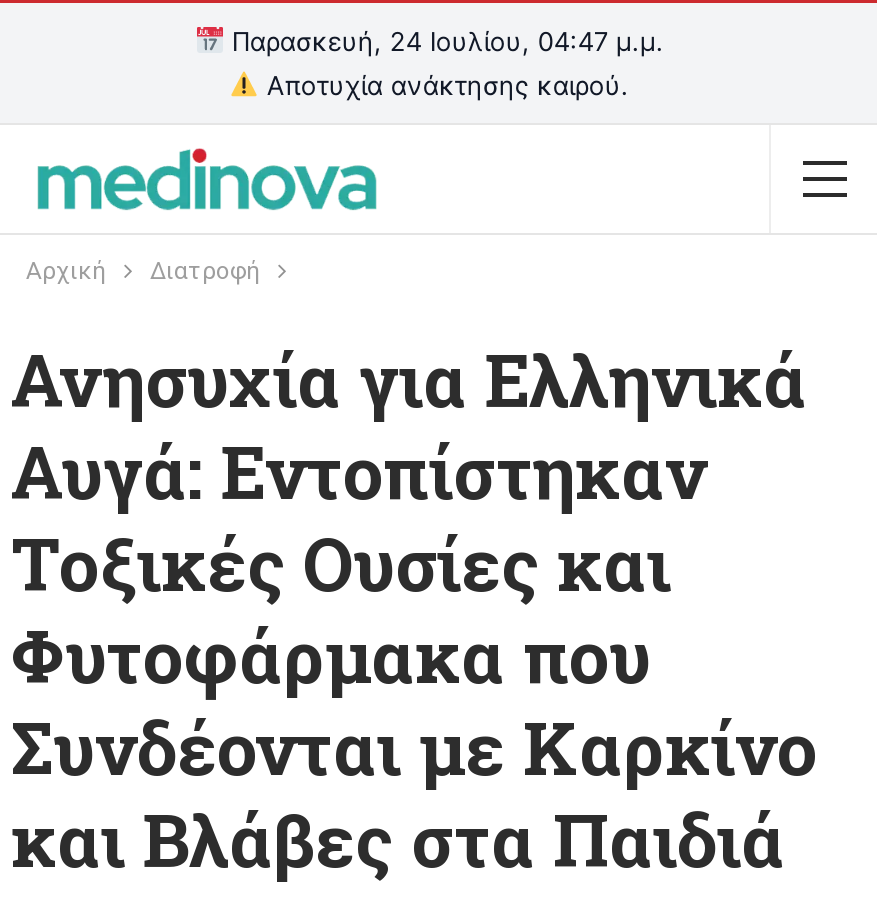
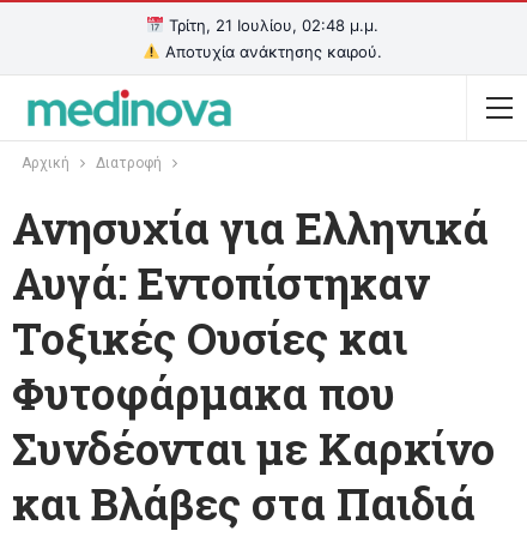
- Παρασκευή, 24 Ιουλίου, 04:47 μ.μ.
+ Τρίτη, 21 Ιουλίου, 02:48 μ.μ.
